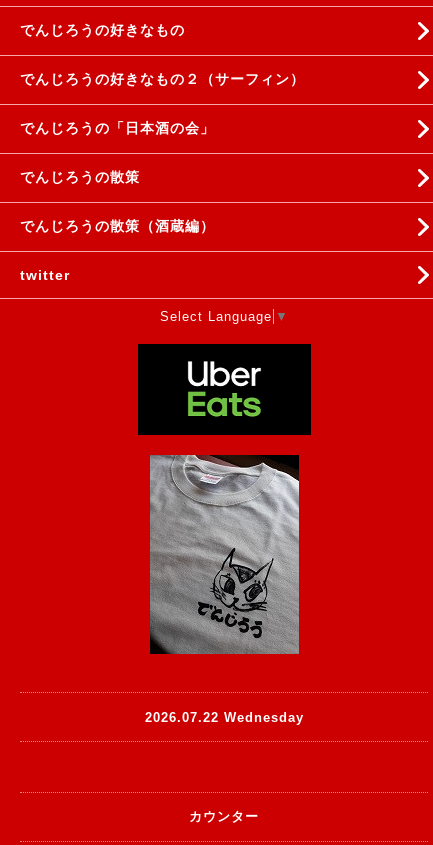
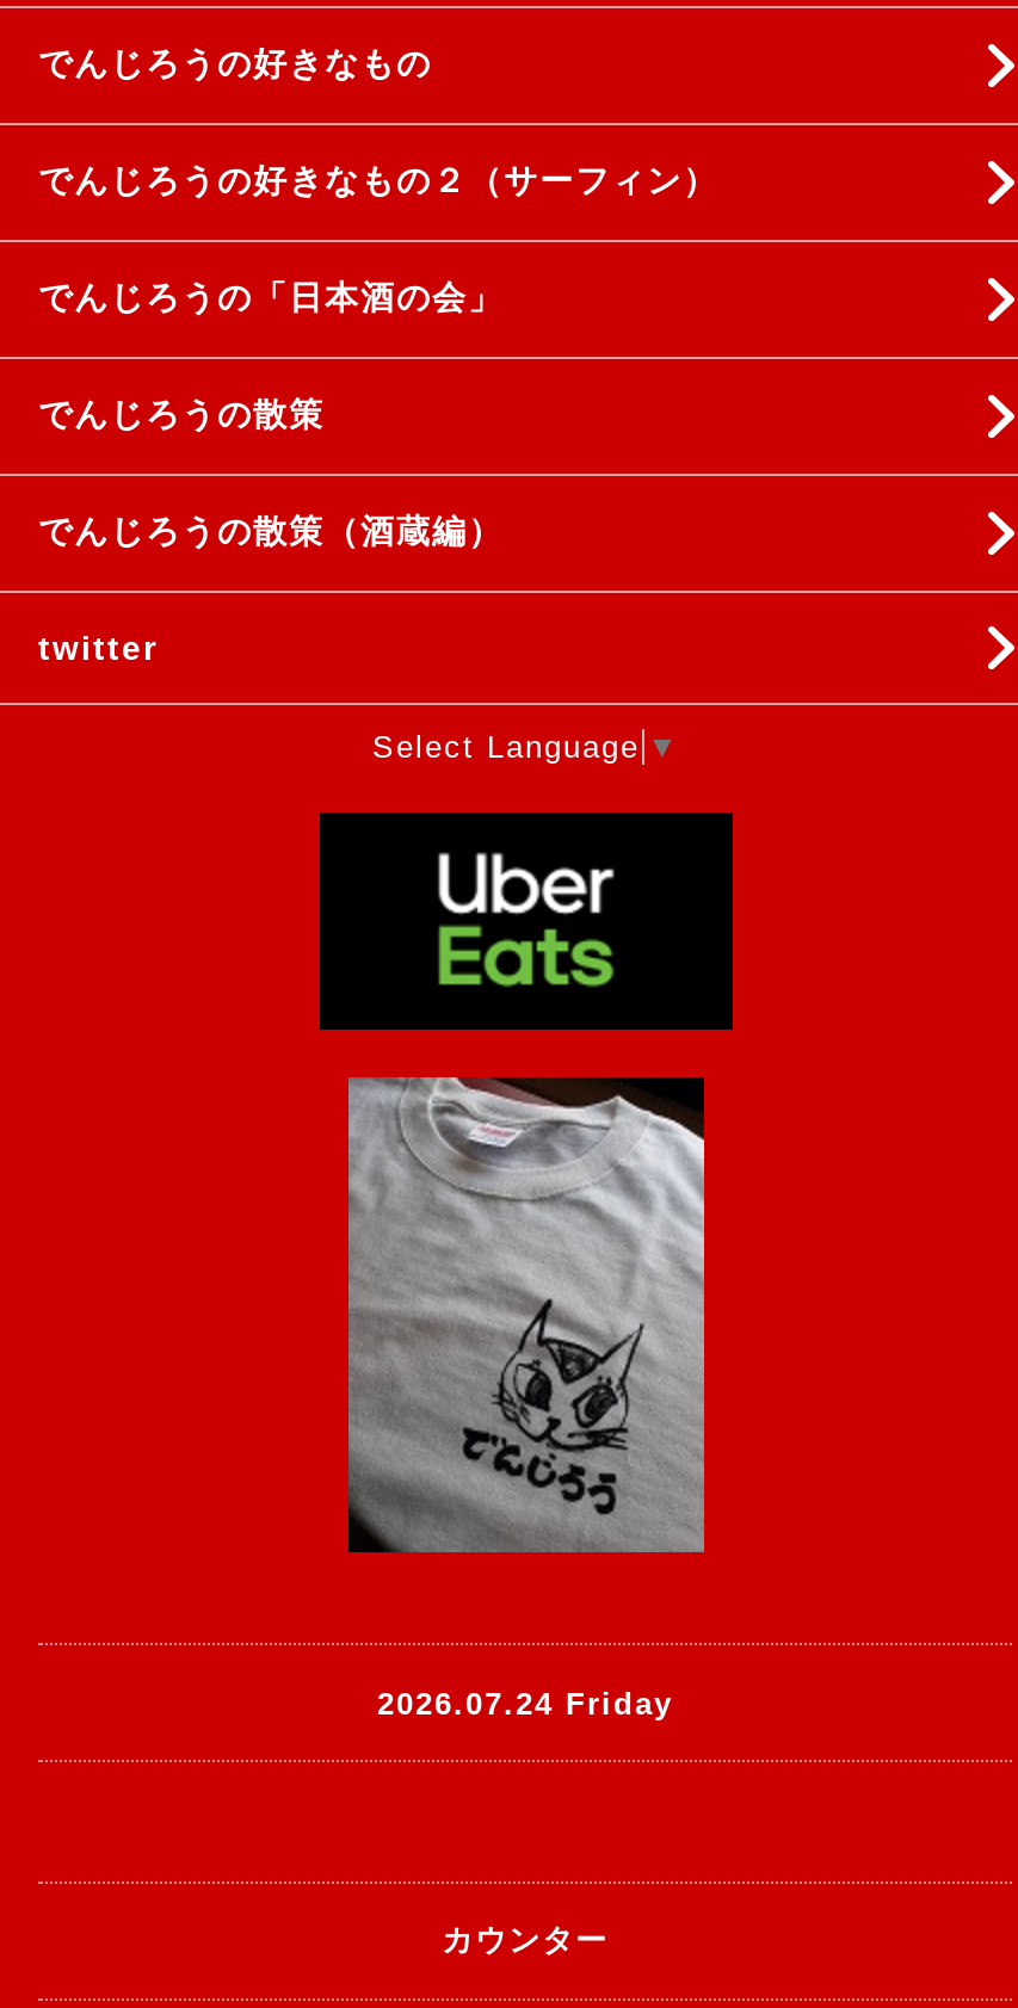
- 2026.07.22 Wednesday
+ 2026.07.24 Friday
